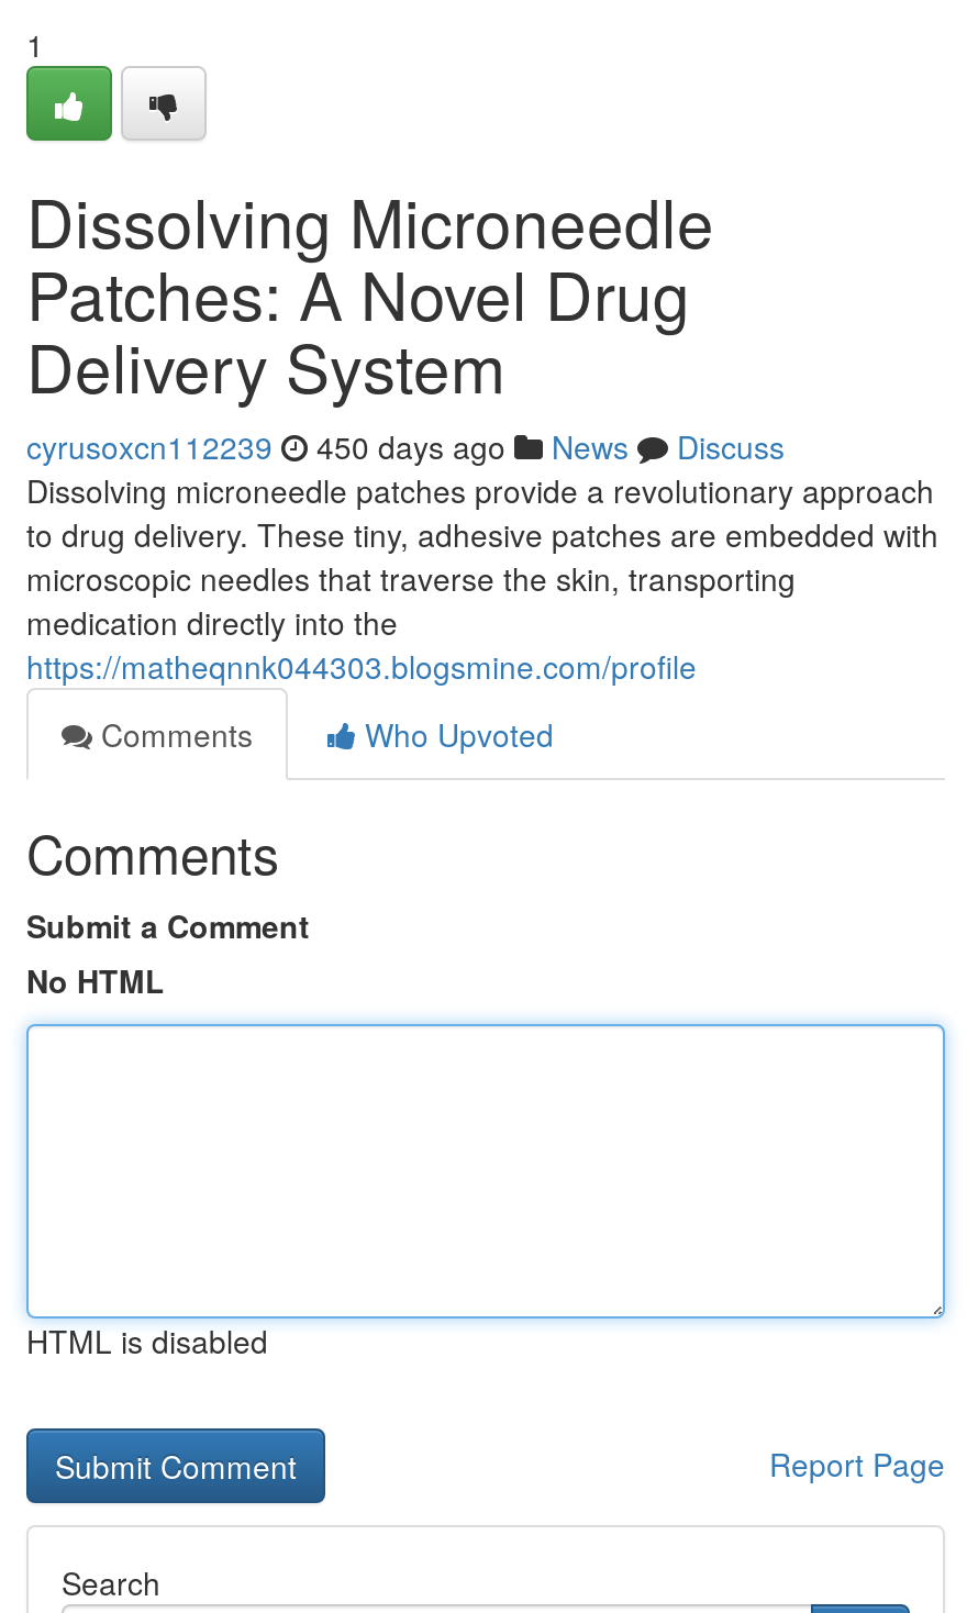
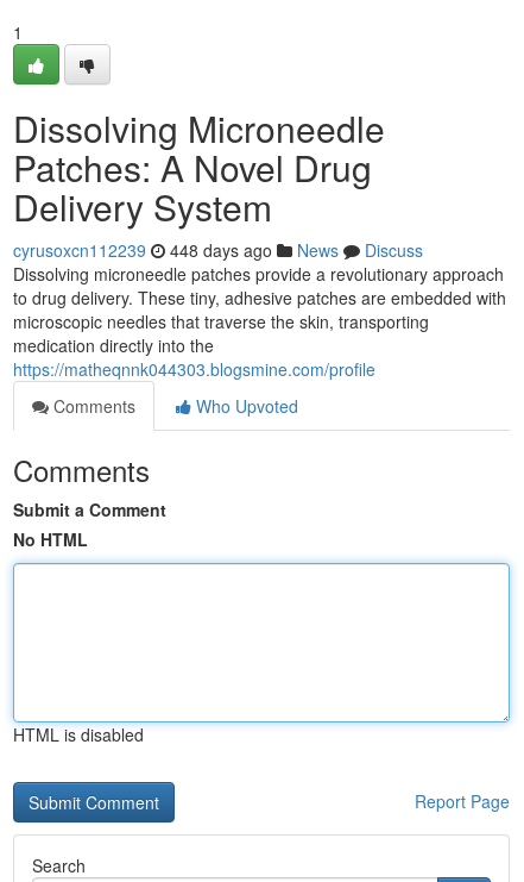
- cyrusoxcn112239 450 days ago News Discuss
+ cyrusoxcn112239 448 days ago News Discuss
